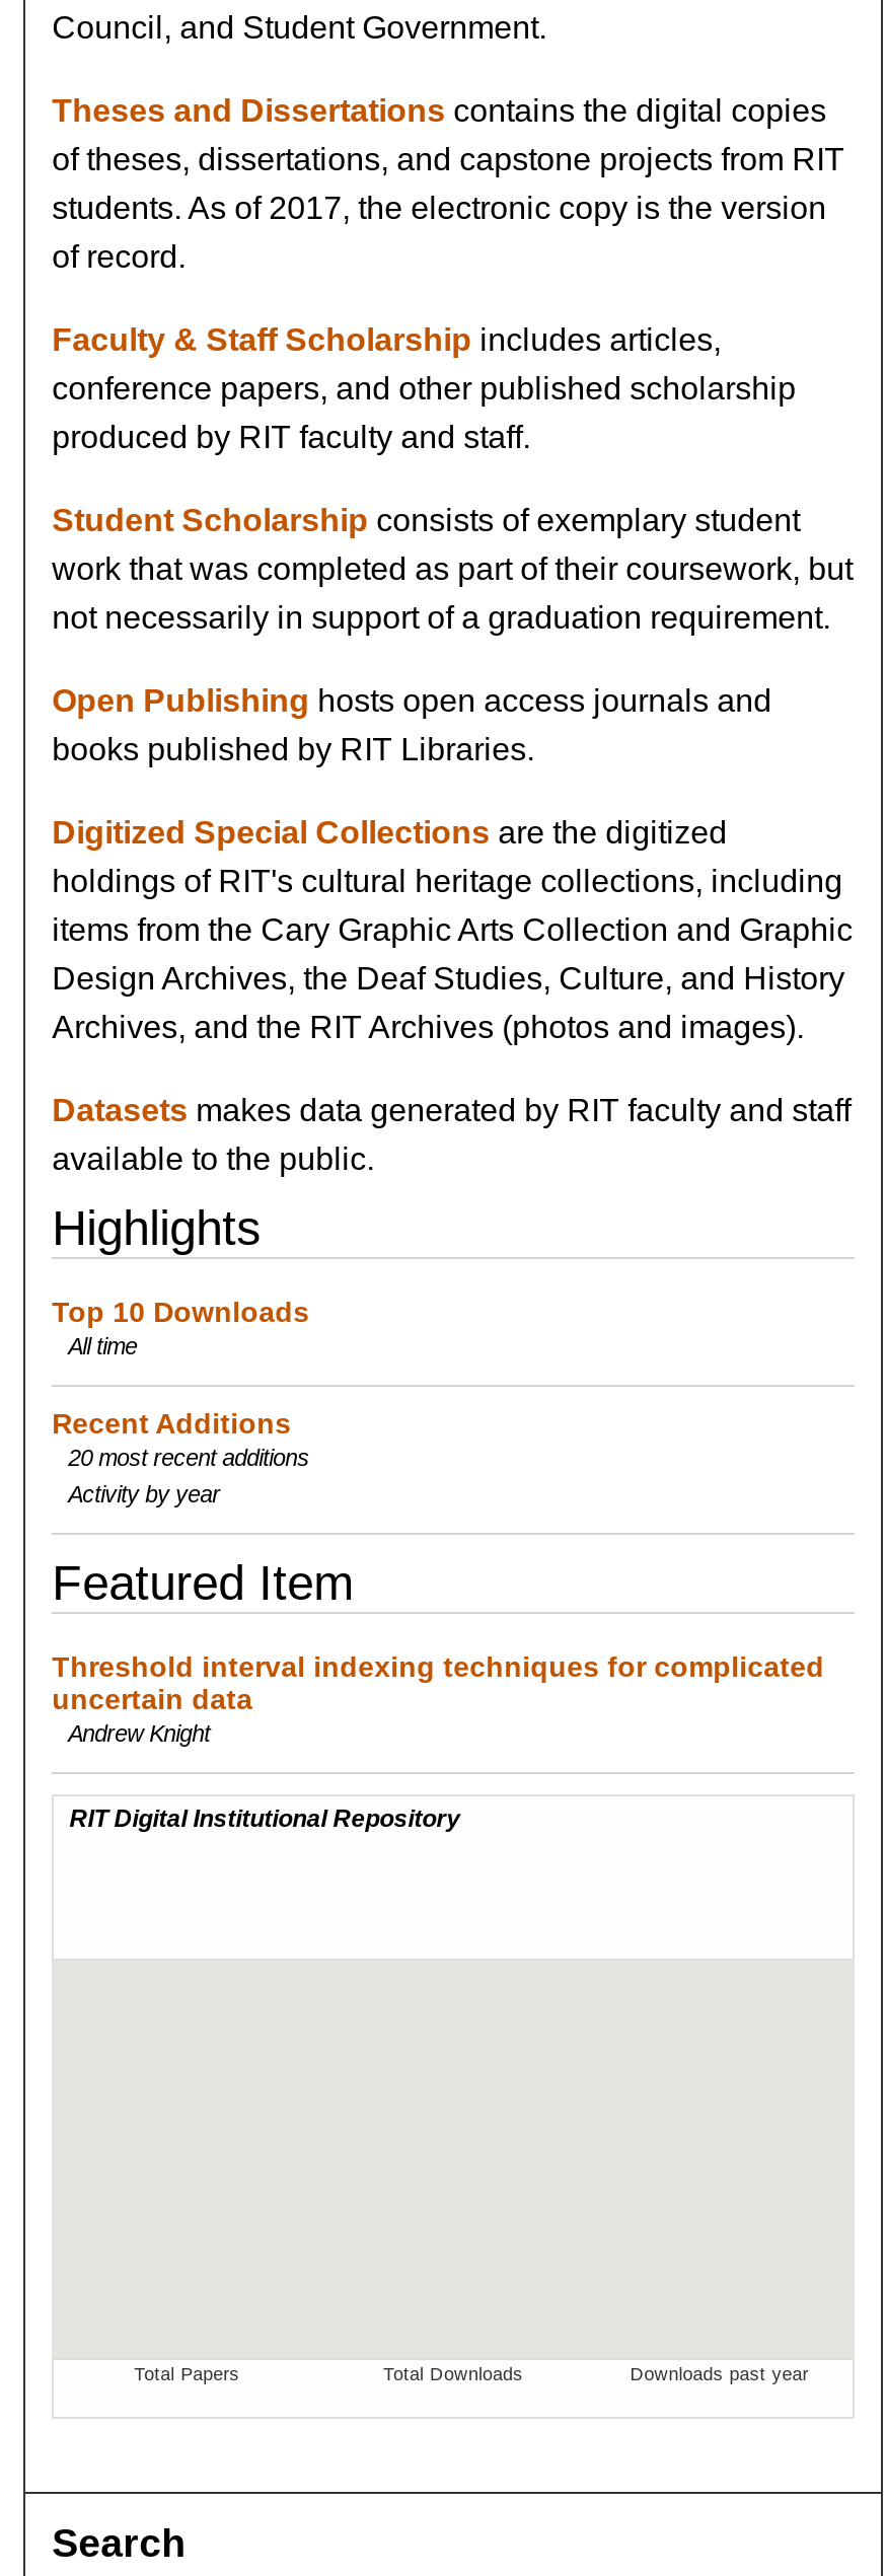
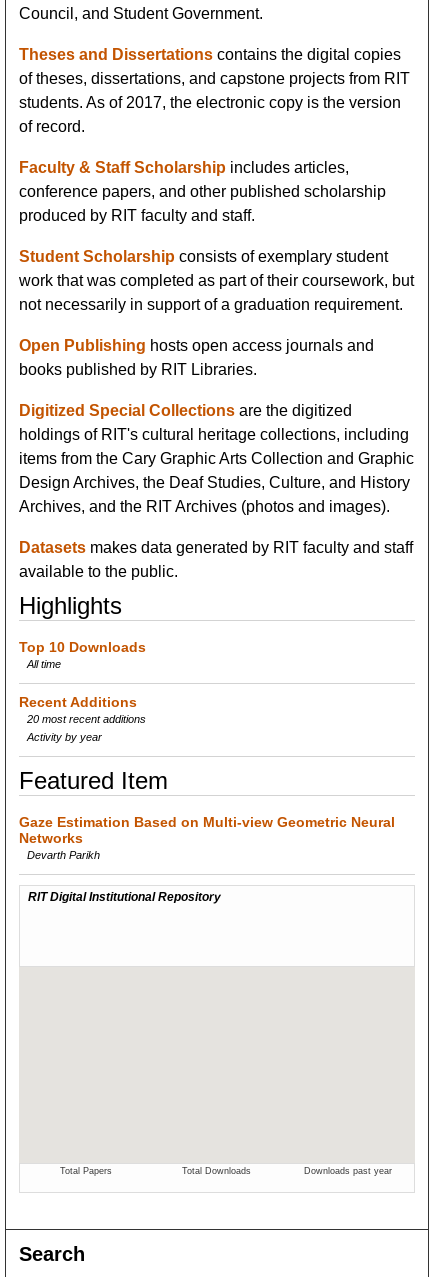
- Threshold interval indexing techniques for complicated
- uncertain data
- Andrew Knight
+ Gaze Estimation Based on Multi-view Geometric Neural
+ Networks
+ Devarth Parikh
